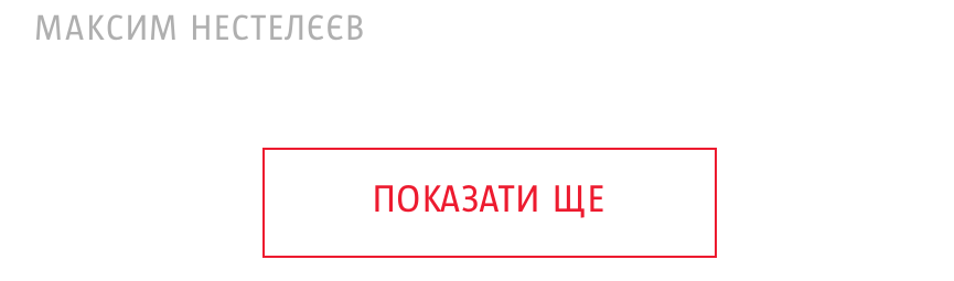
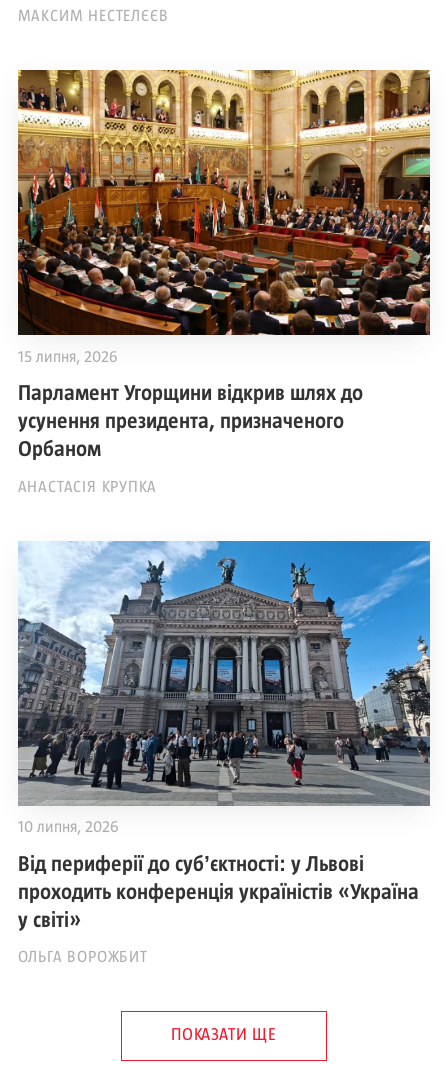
+ [image]
+ 15 липня, 2026
+ Парламент Угорщини відкрив шлях до
+ усунення президента, призначеного
+ Орбаном
+ АНАСТАСІЯ КРУПКА

+ [image]
+ 10 липня, 2026
+ Від периферії до субʼєктності: у Львові
+ проходить конференція україністів «Україна
+ у світі»
+ ОЛЬГА ВОРОЖБИТ
